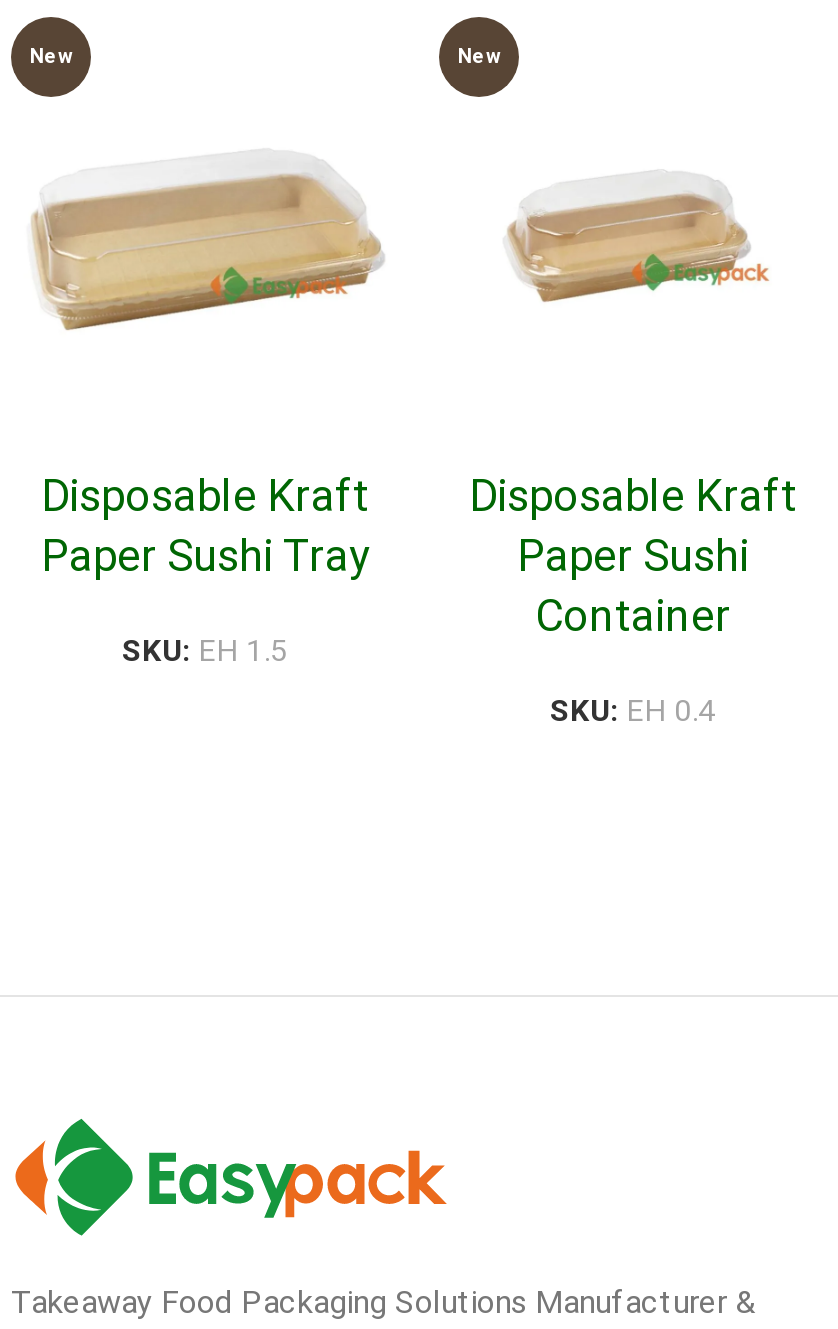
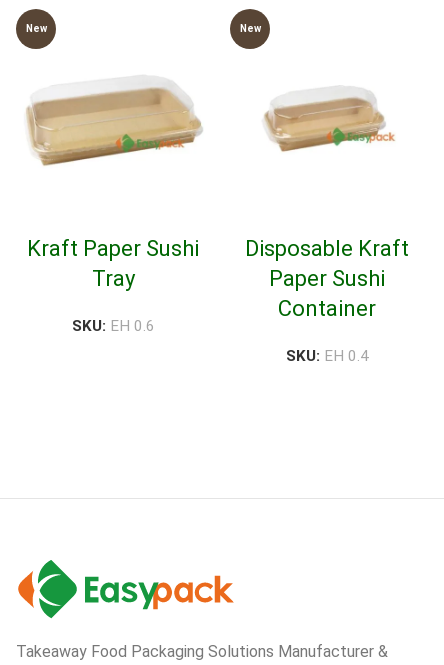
- Disposable Kraft
- Paper Sushi Tray
+ Kraft Paper Sushi
+ Tray

- SKU: EH 1.5
+ SKU: EH 0.6
